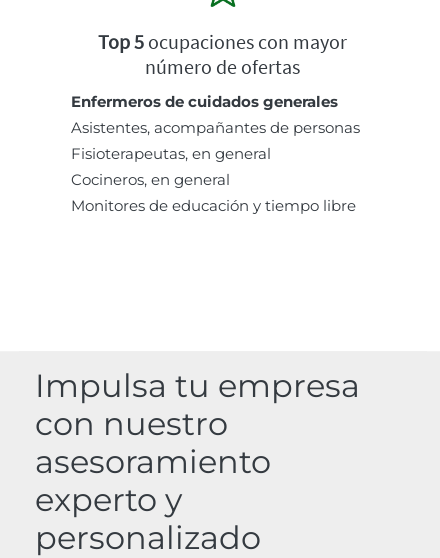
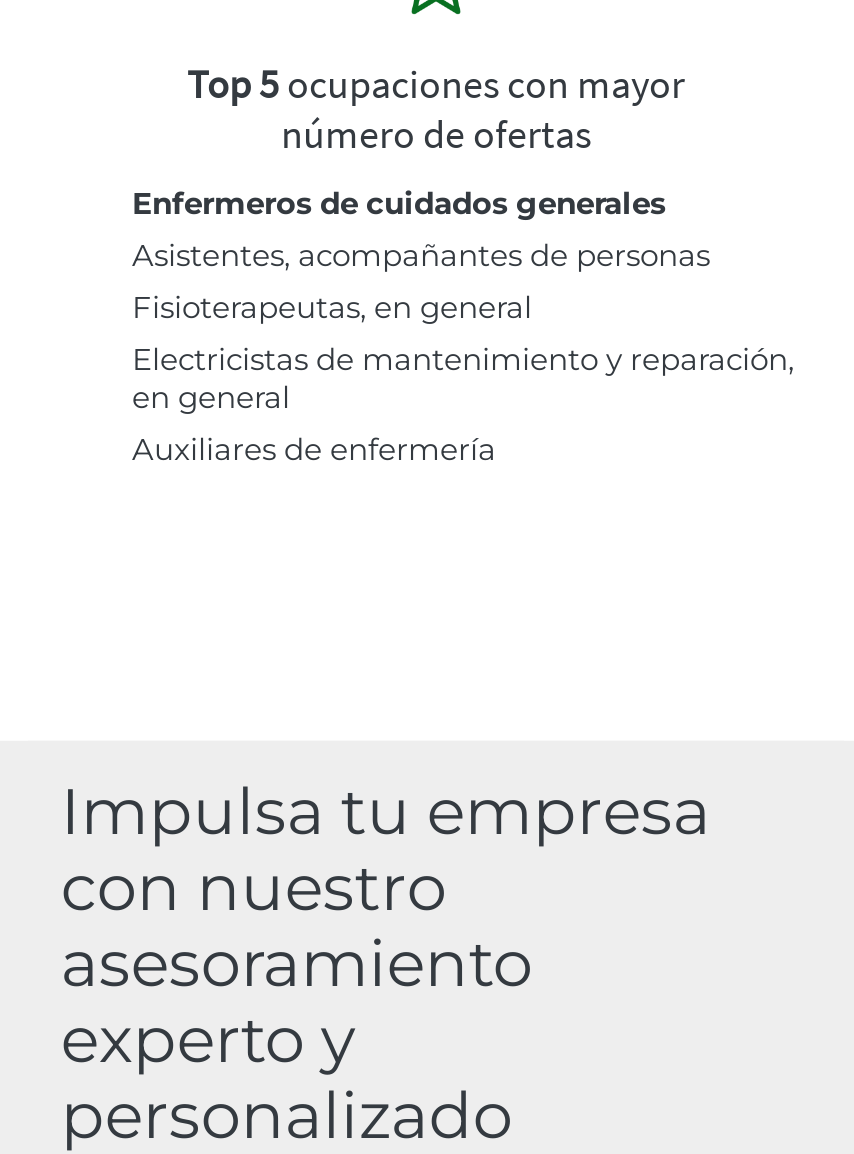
- Cocineros, en general
- Monitores de educación y tiempo libre
+ Electricistas de mantenimiento y reparación,
+ en general
+ Auxiliares de enfermería
